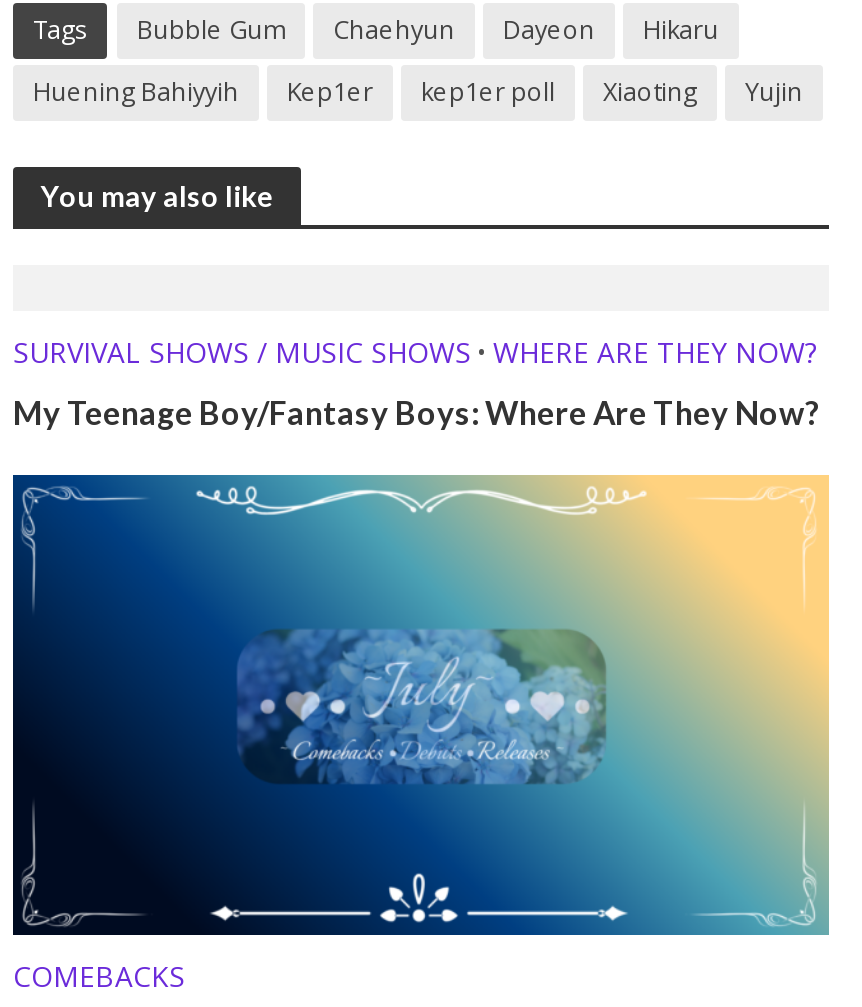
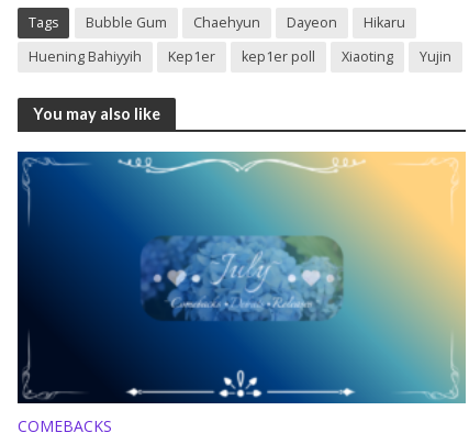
- SURVIVAL SHOWS / MUSIC SHOWS • WHERE ARE THEY NOW?
- My Teenage Boy/Fantasy Boys: Where Are They Now?
